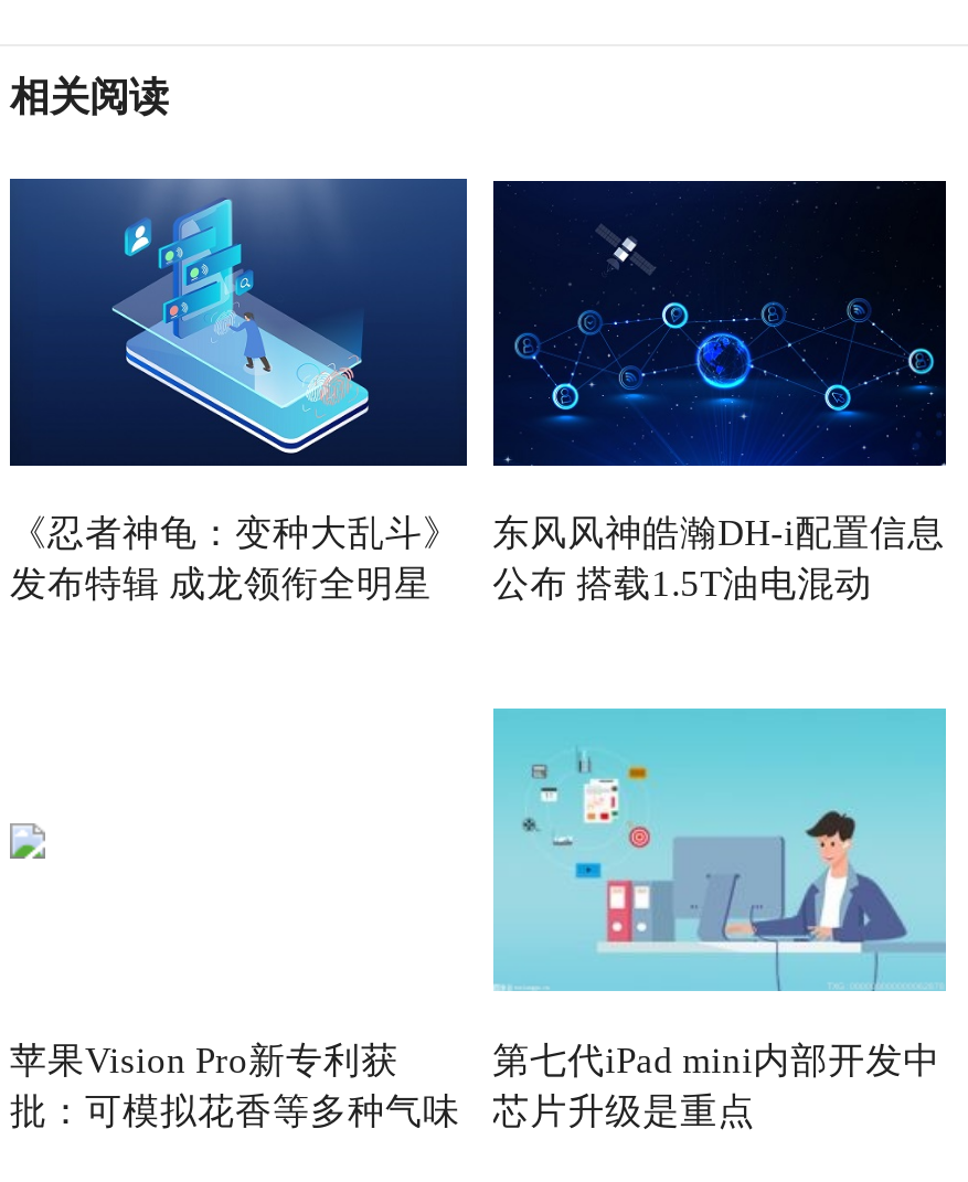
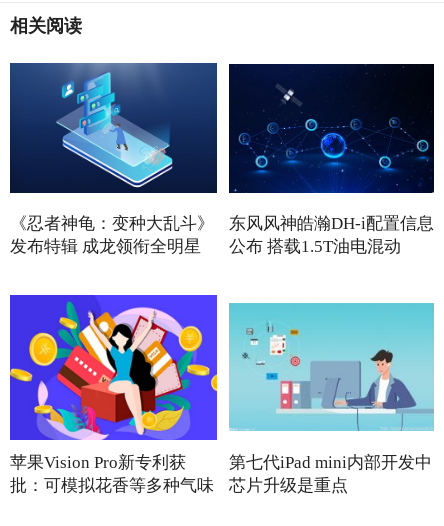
+ [image]
